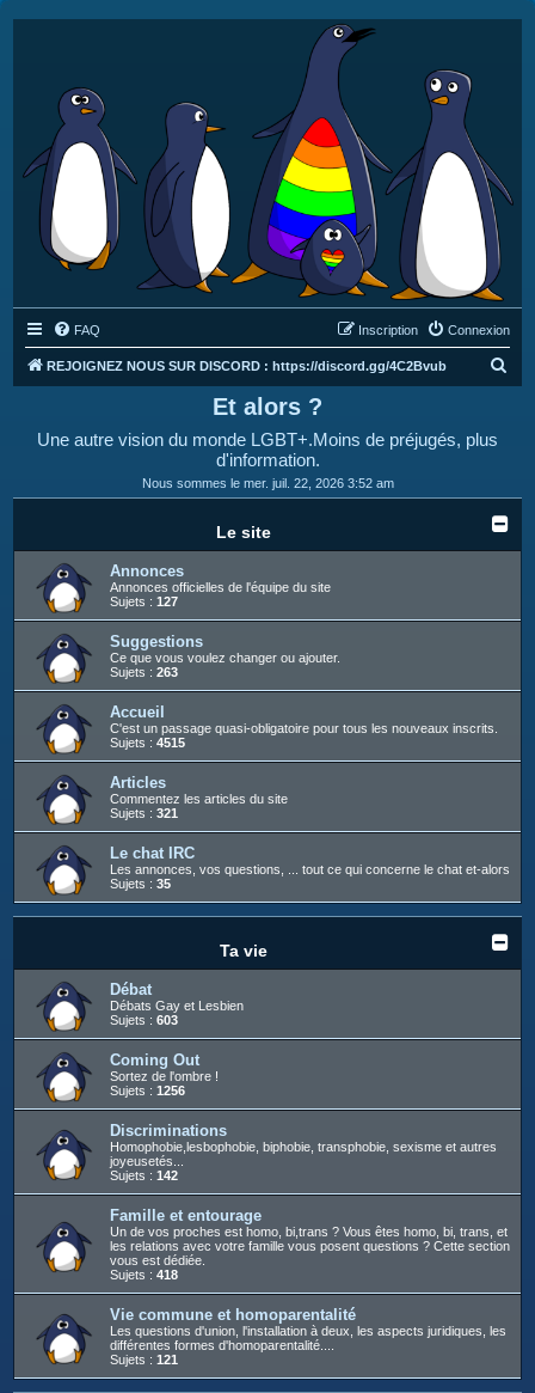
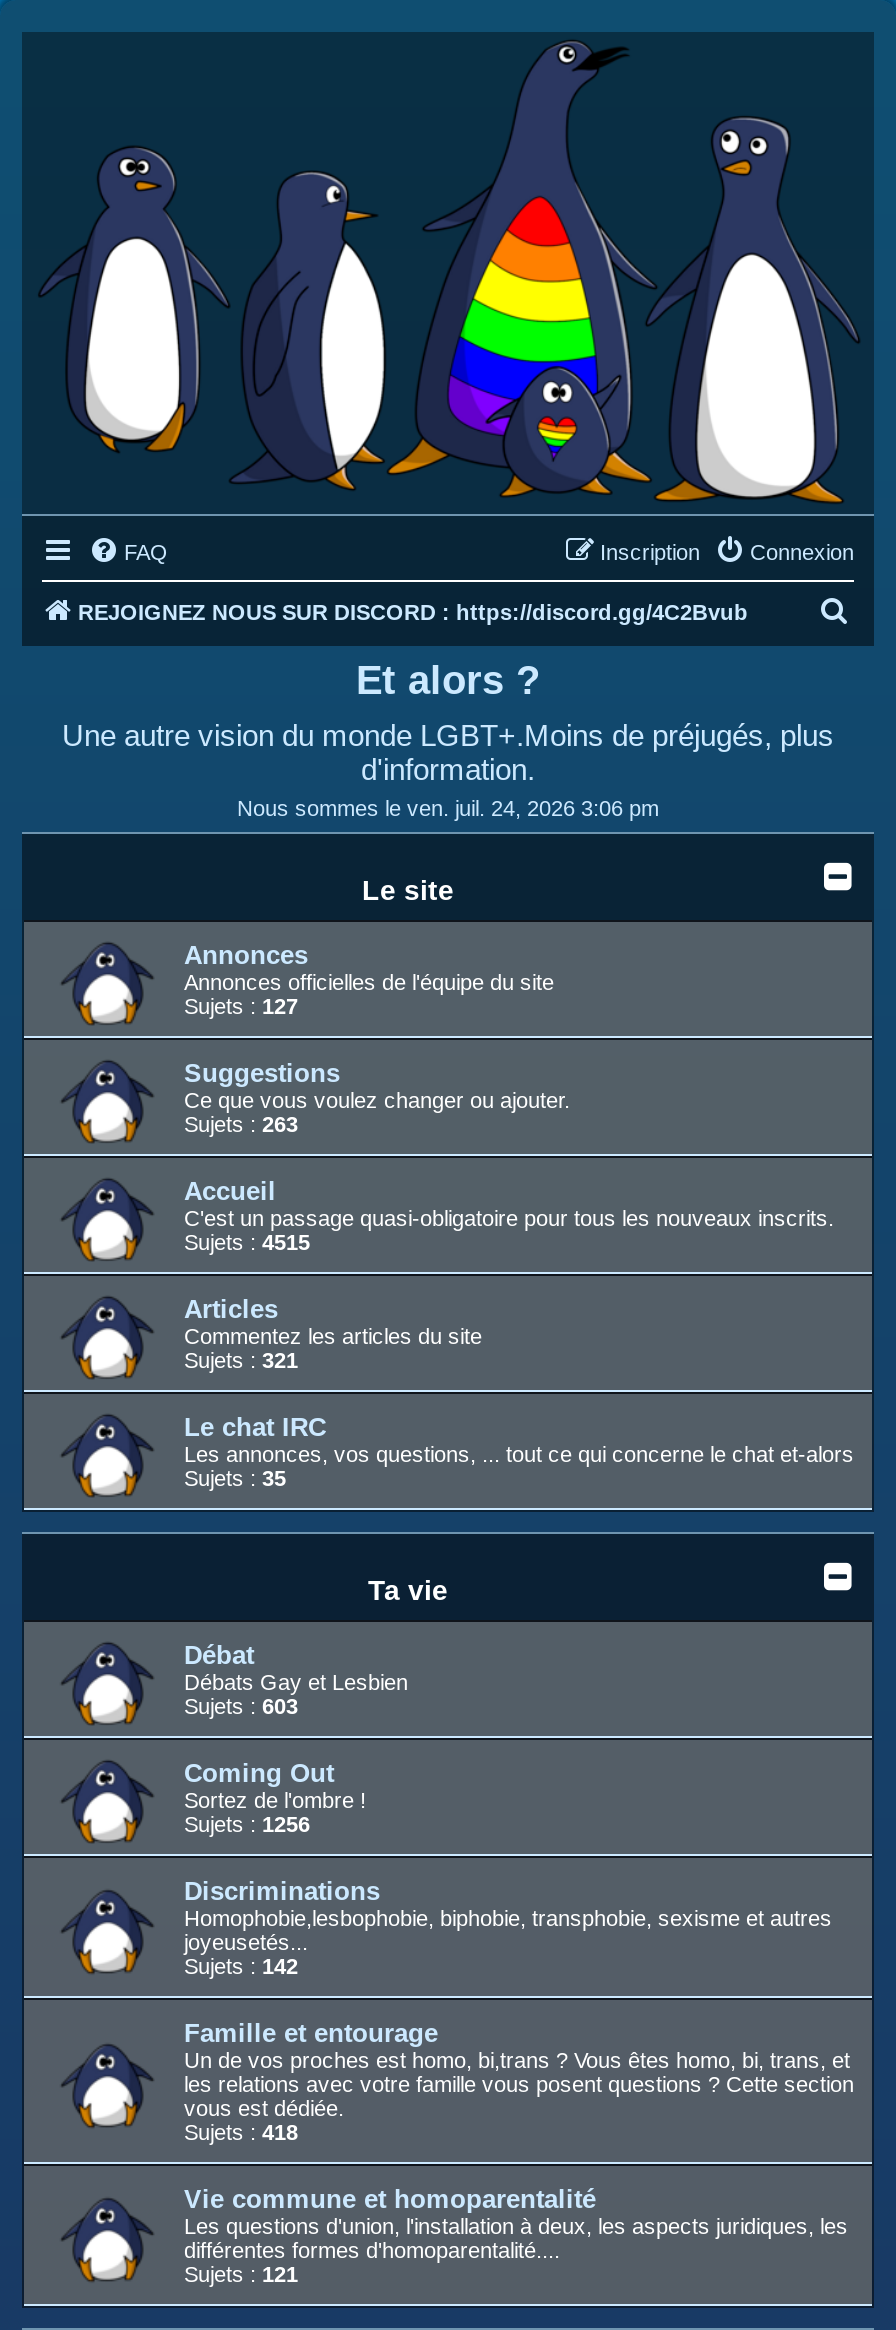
- Nous sommes le mer. juil. 22, 2026 3:52 am
+ Nous sommes le ven. juil. 24, 2026 3:06 pm
